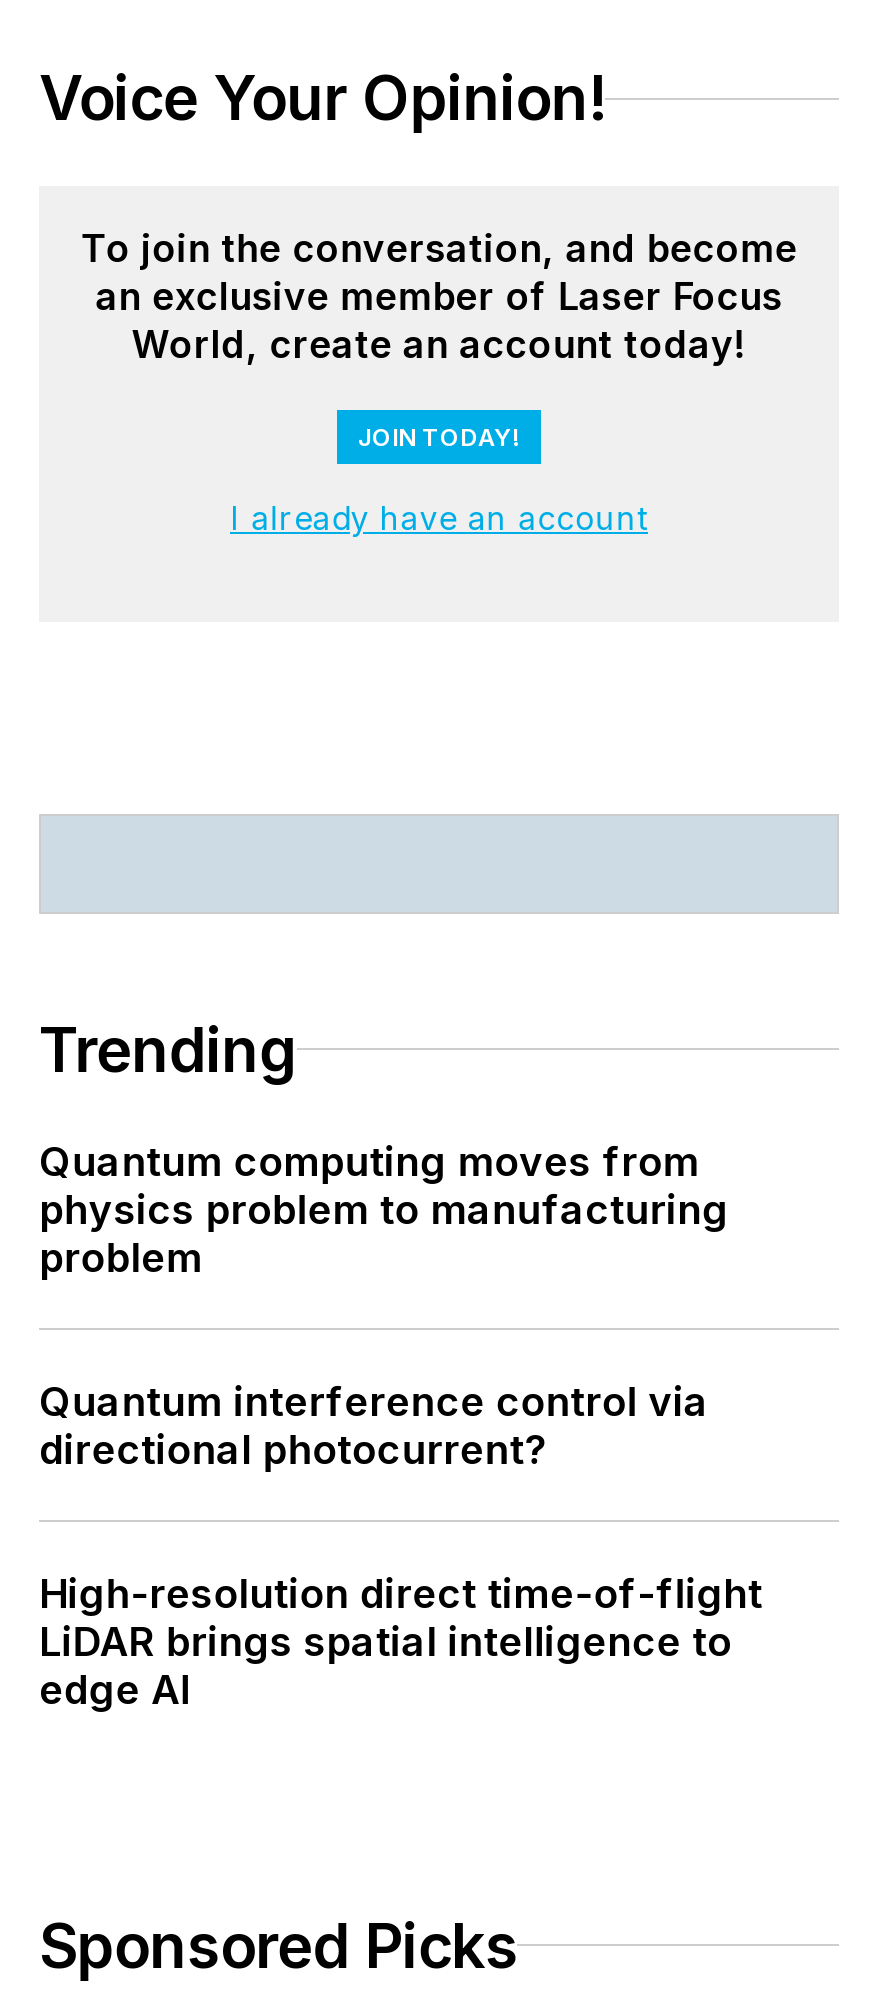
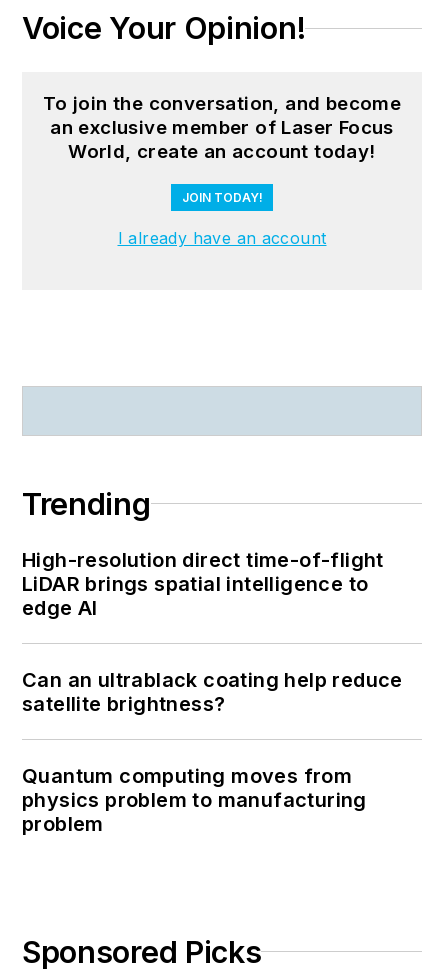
moved down: Quantum computing moves from | physics problem to manufacturing | problem

- Quantum interference control via
- directional photocurrent?

moved up: High-resolution direct time-of-flight | LiDAR brings spatial intelligence to | edge AI

+ Can an ultrablack coating help reduce
+ satellite brightness?
